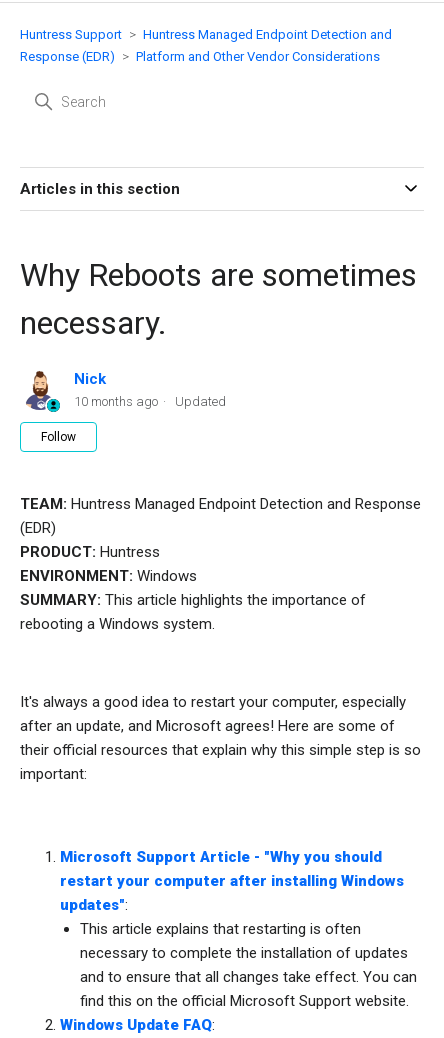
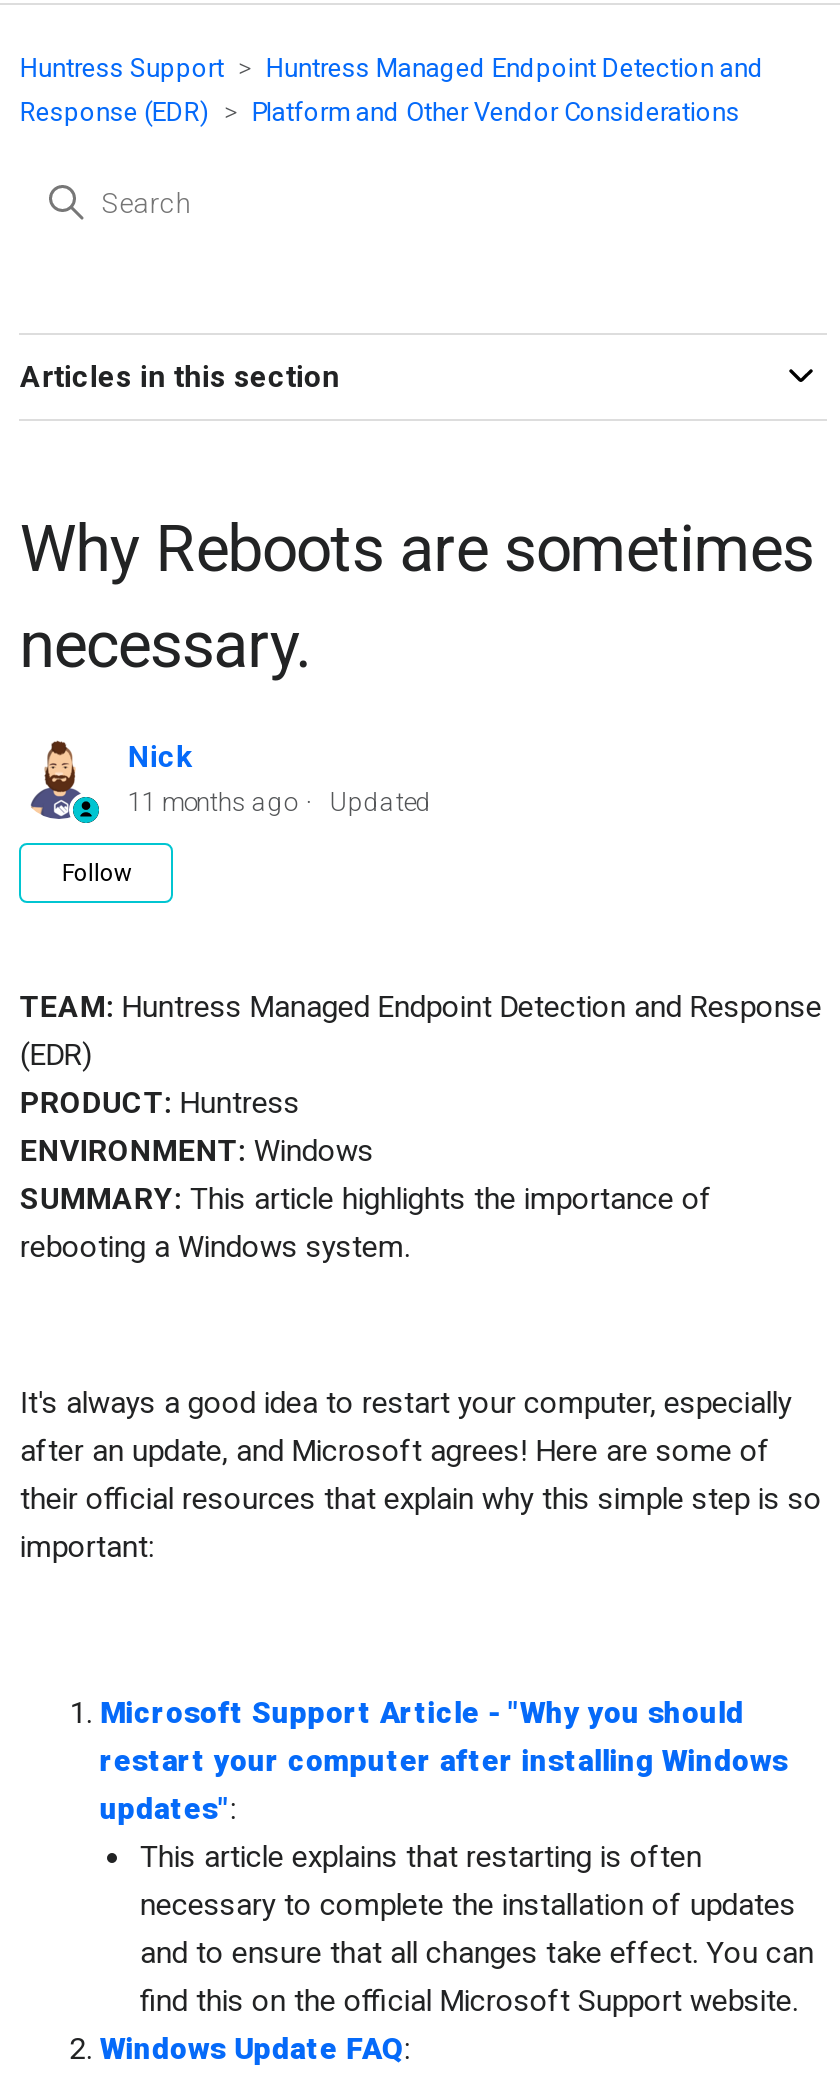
- 10 months ago Updated
+ 11 months ago Updated
